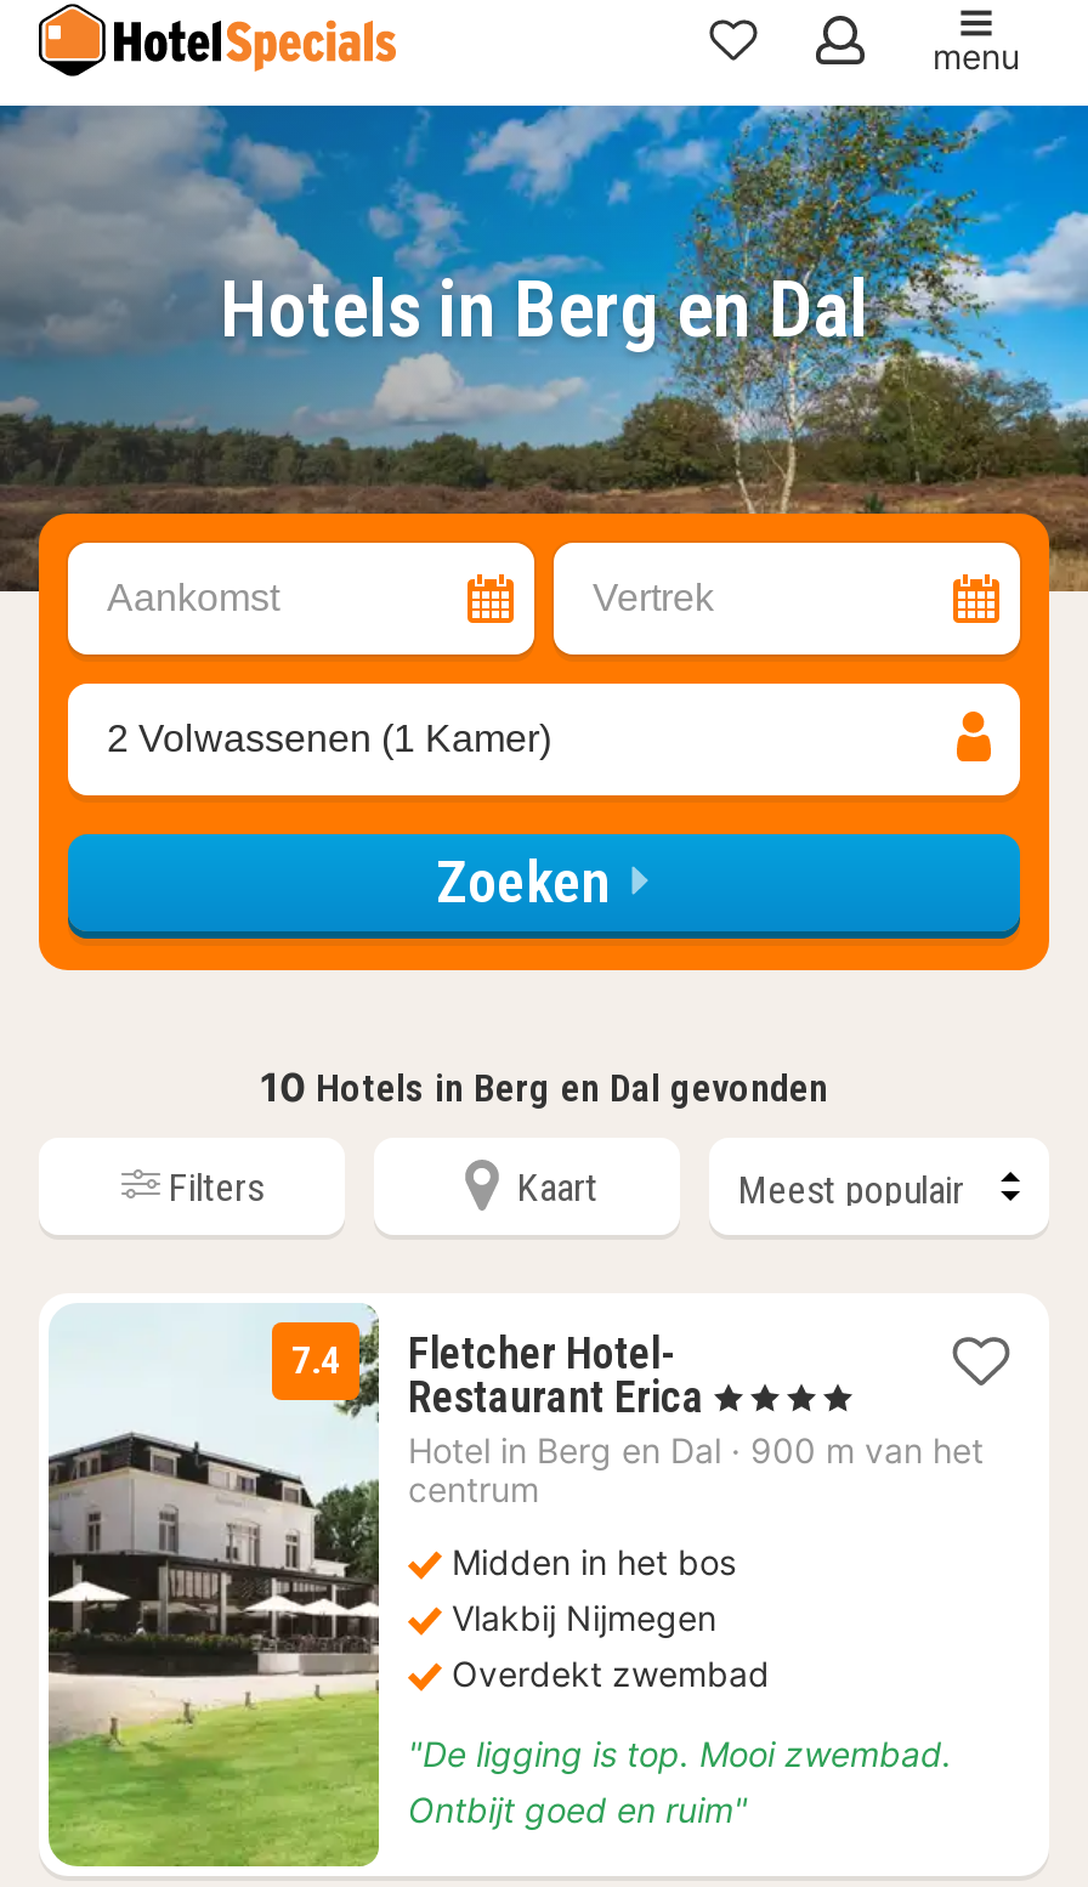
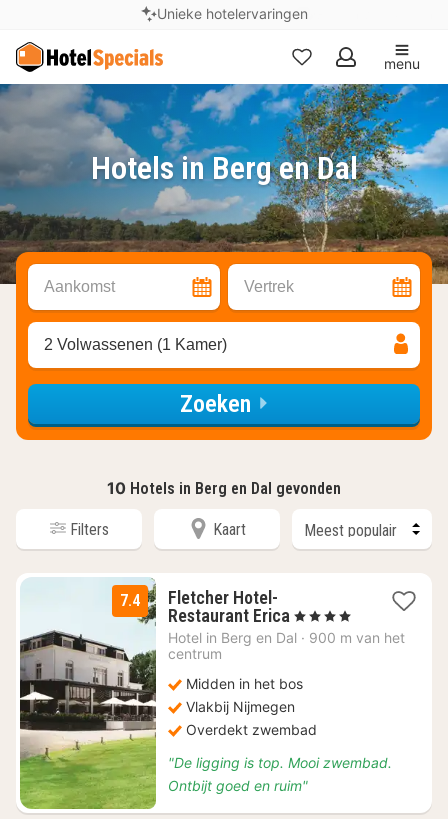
+ Unieke hotelervaringen
